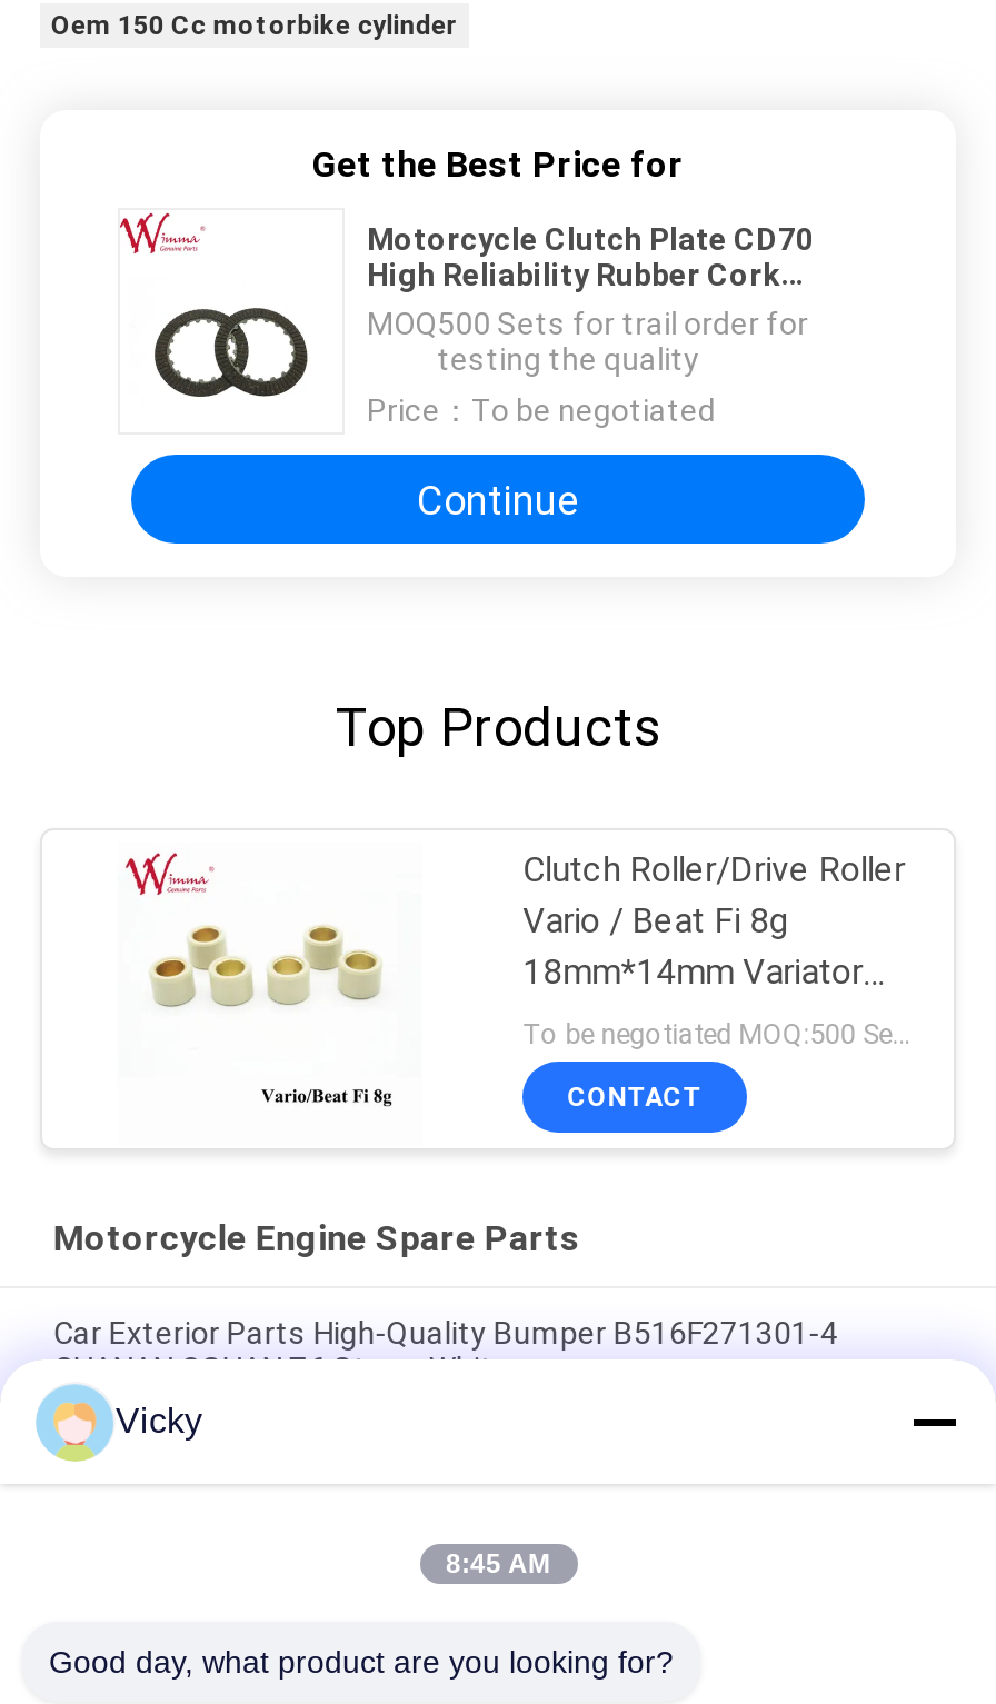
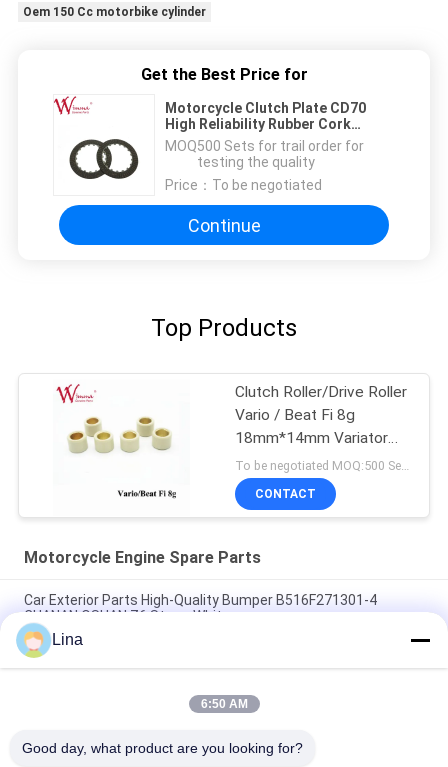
- Vicky
+ Lina

- 8:45 AM
+ 6:50 AM
